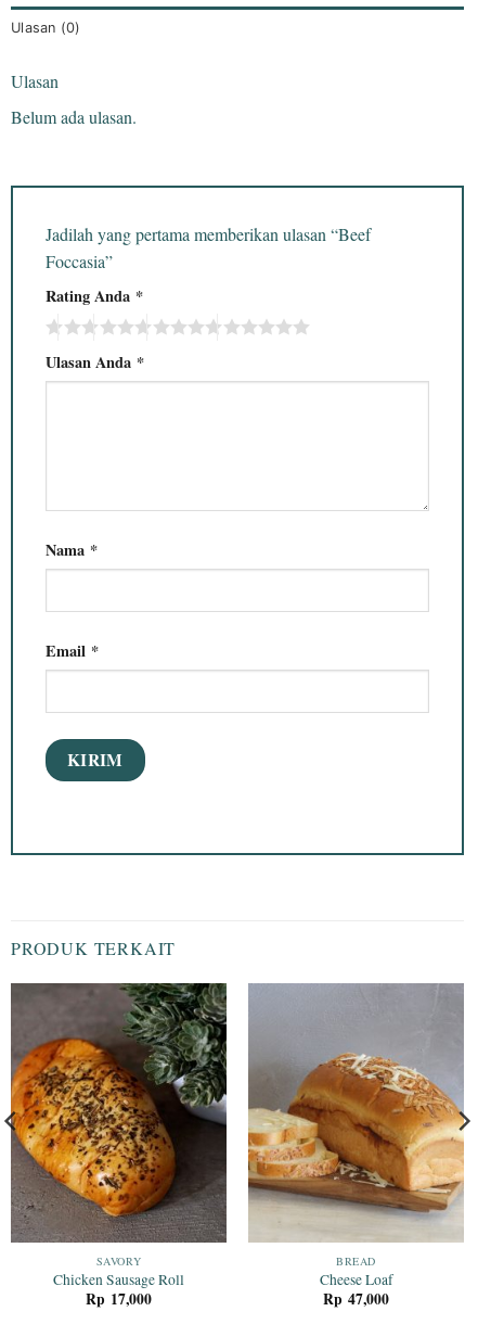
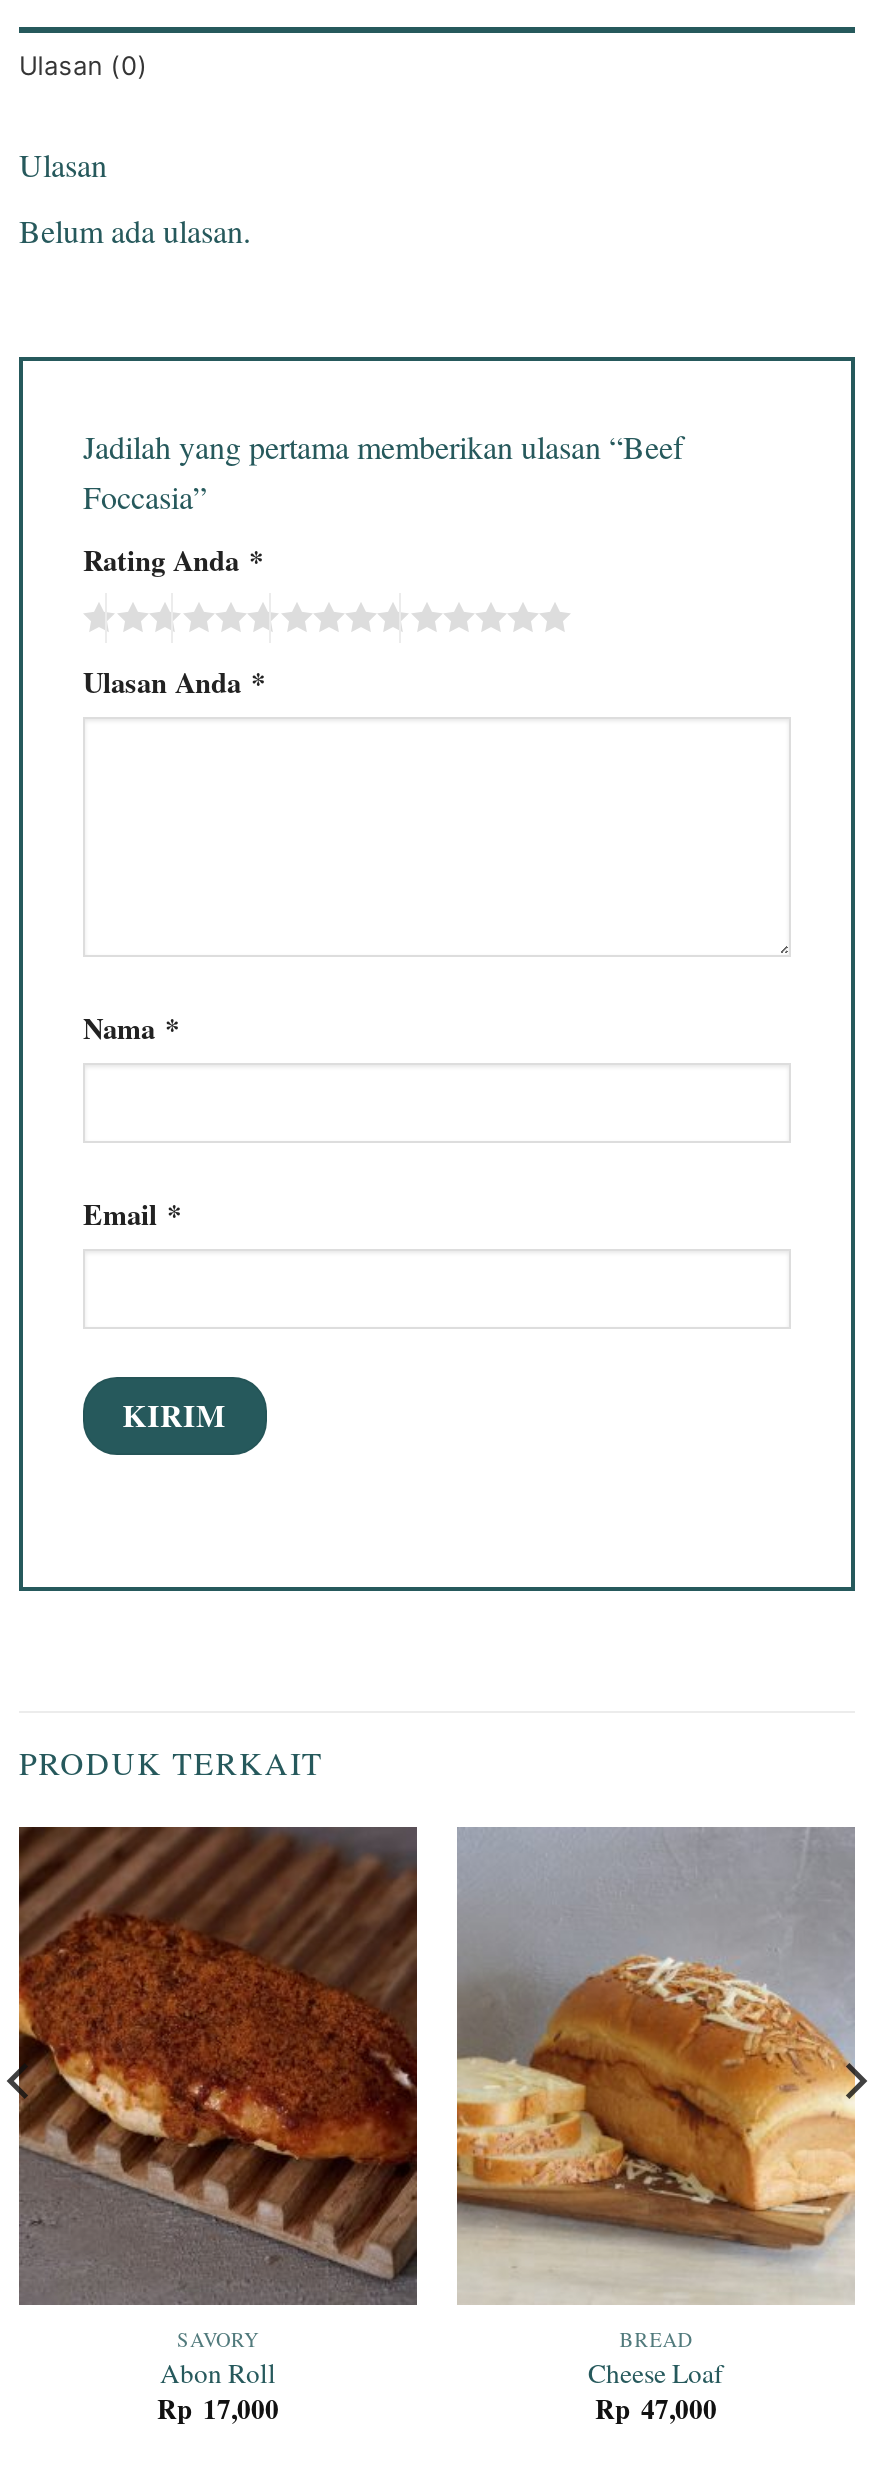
- [image]
- Chicken Sausage Roll
+ [image]
+ Abon Roll
